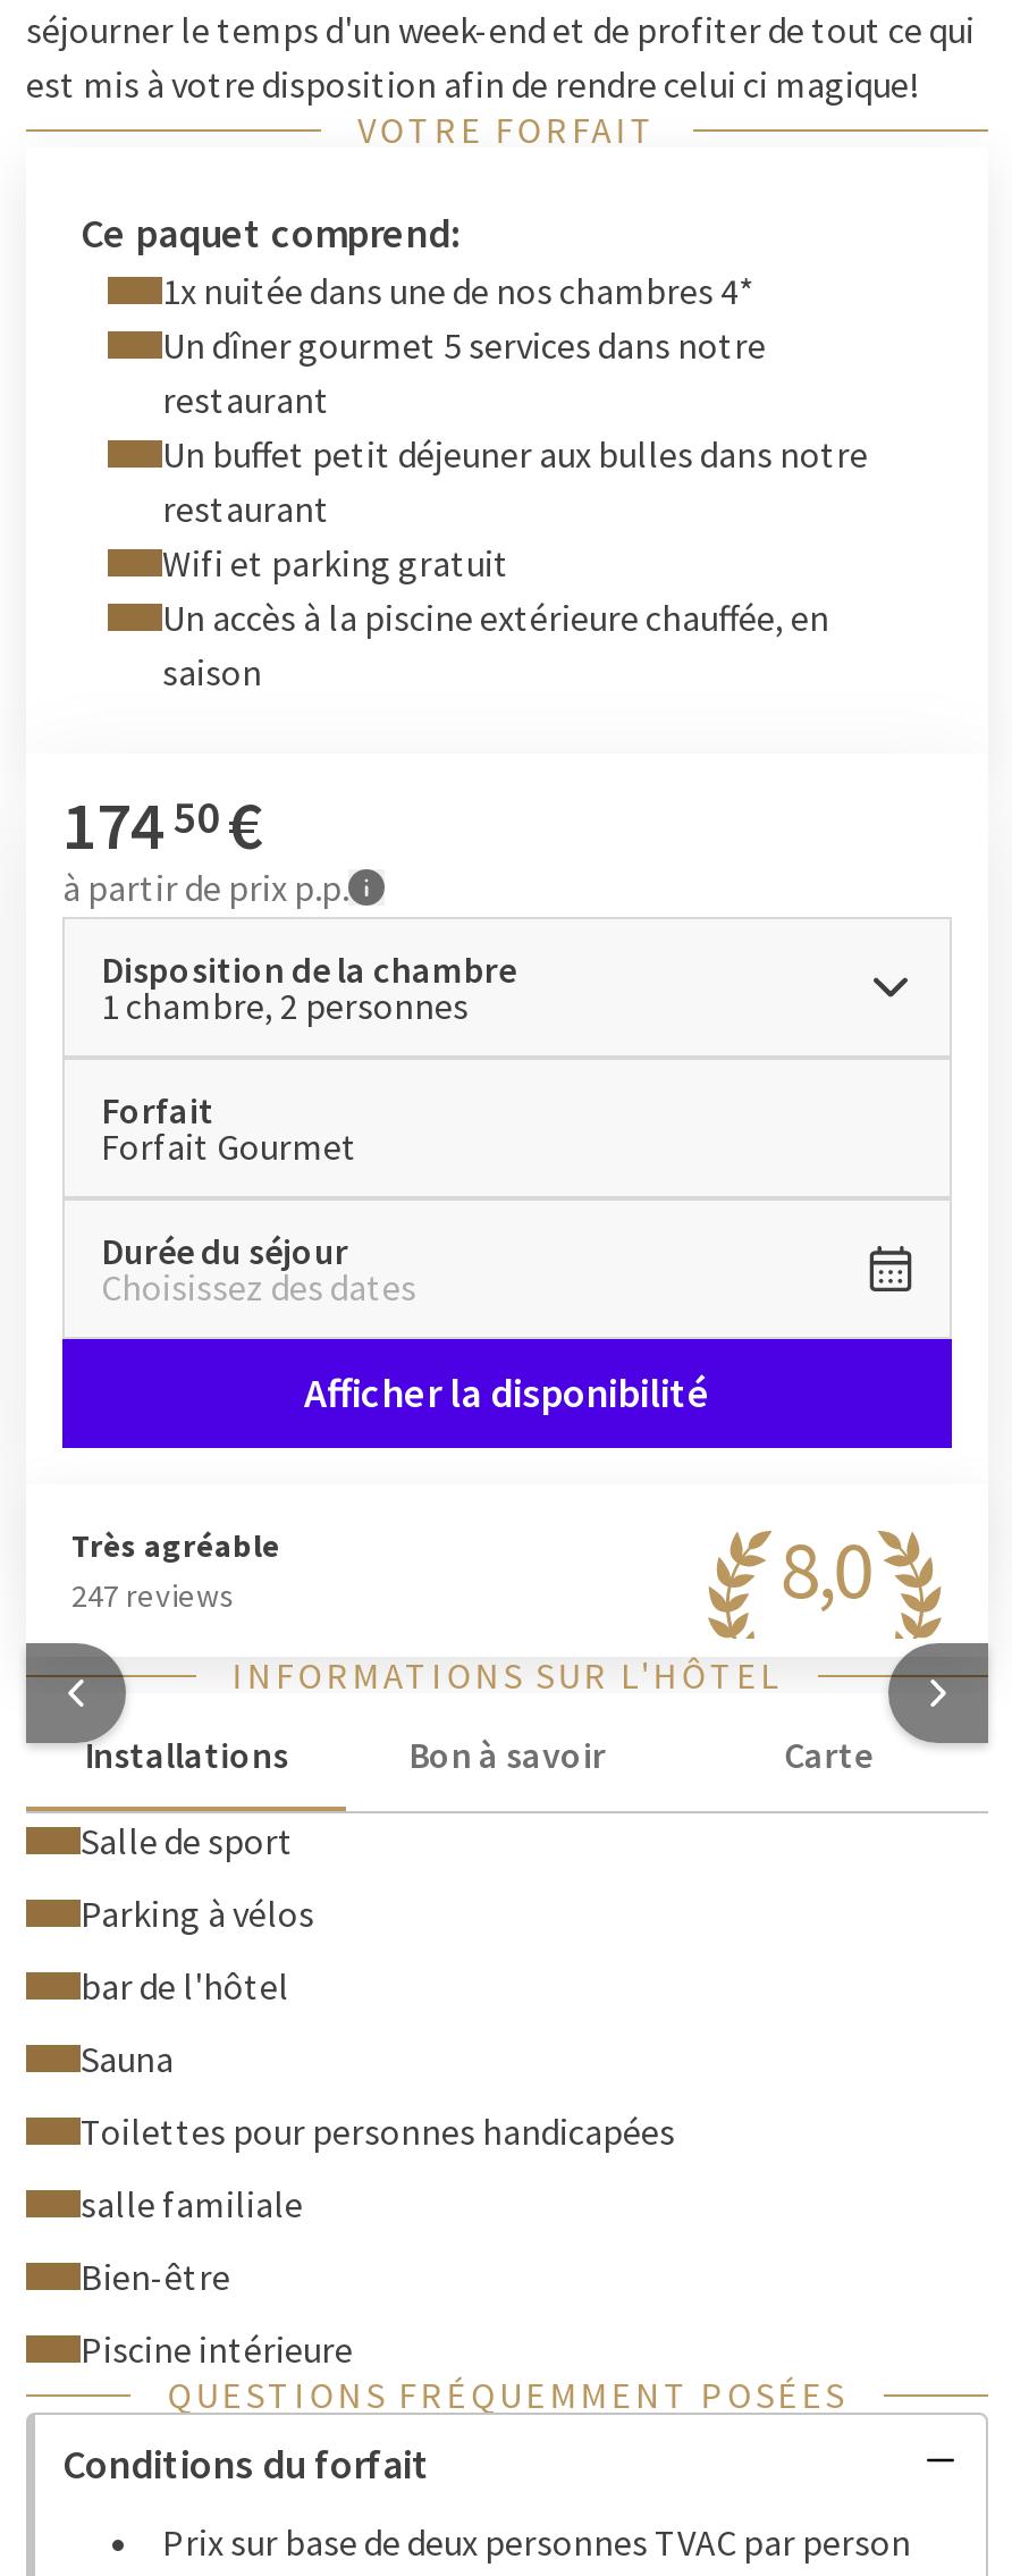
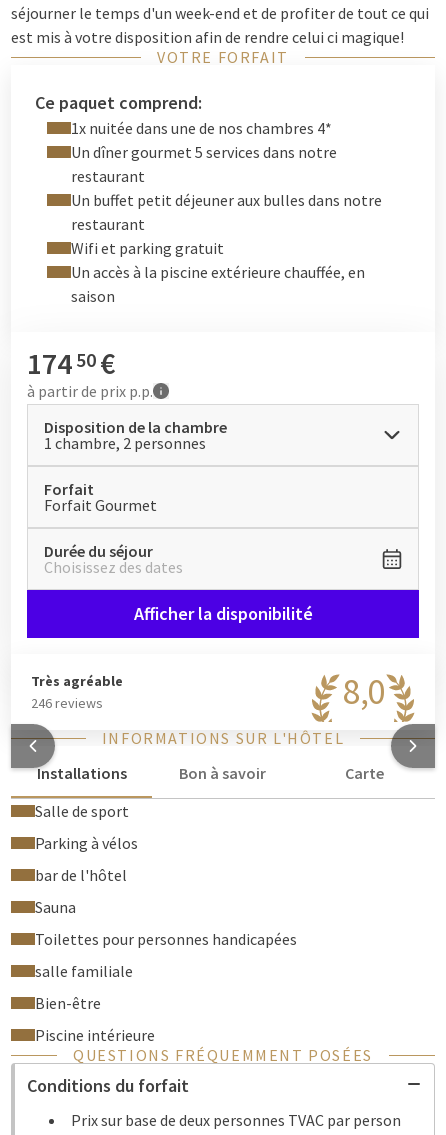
- 247 reviews
+ 246 reviews
